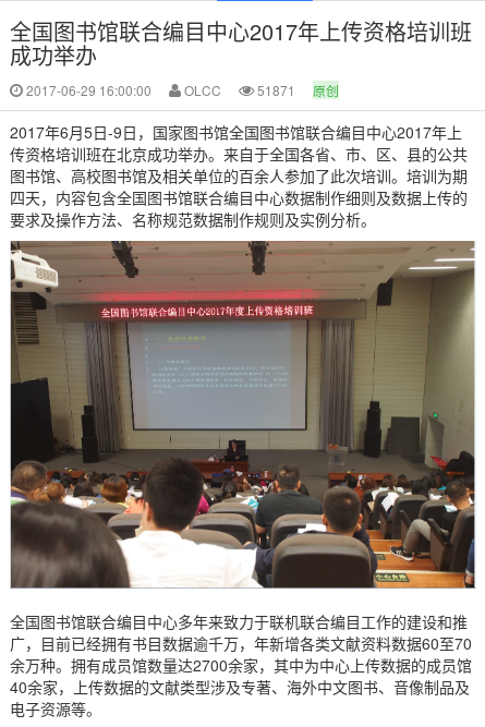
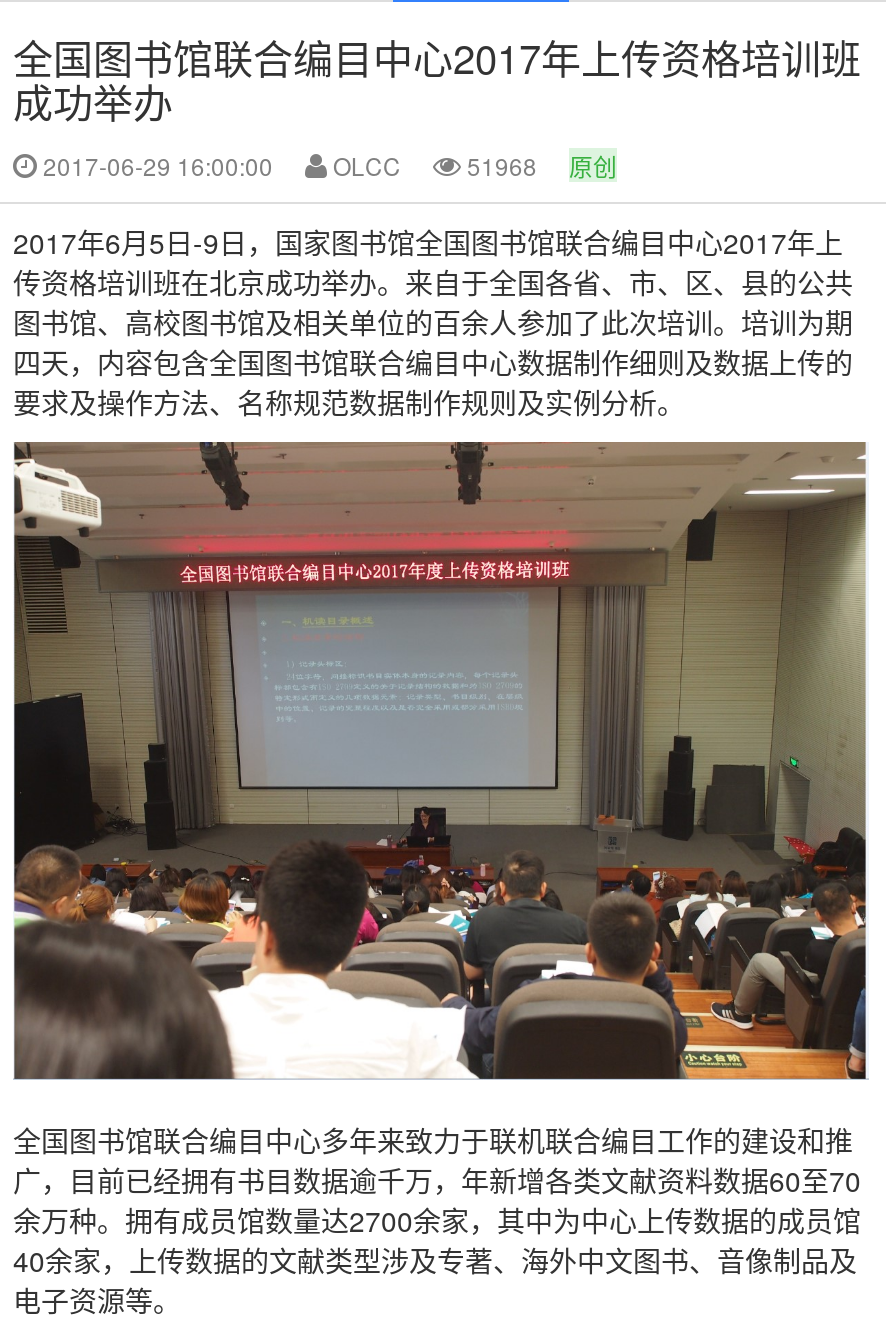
- 2017-06-29 16:00:00 OLCC 51871 原创
+ 2017-06-29 16:00:00 OLCC 51968 原创
